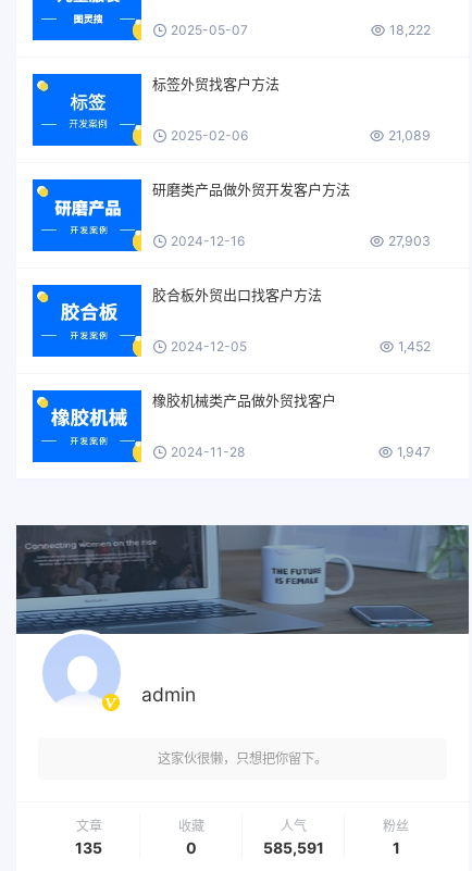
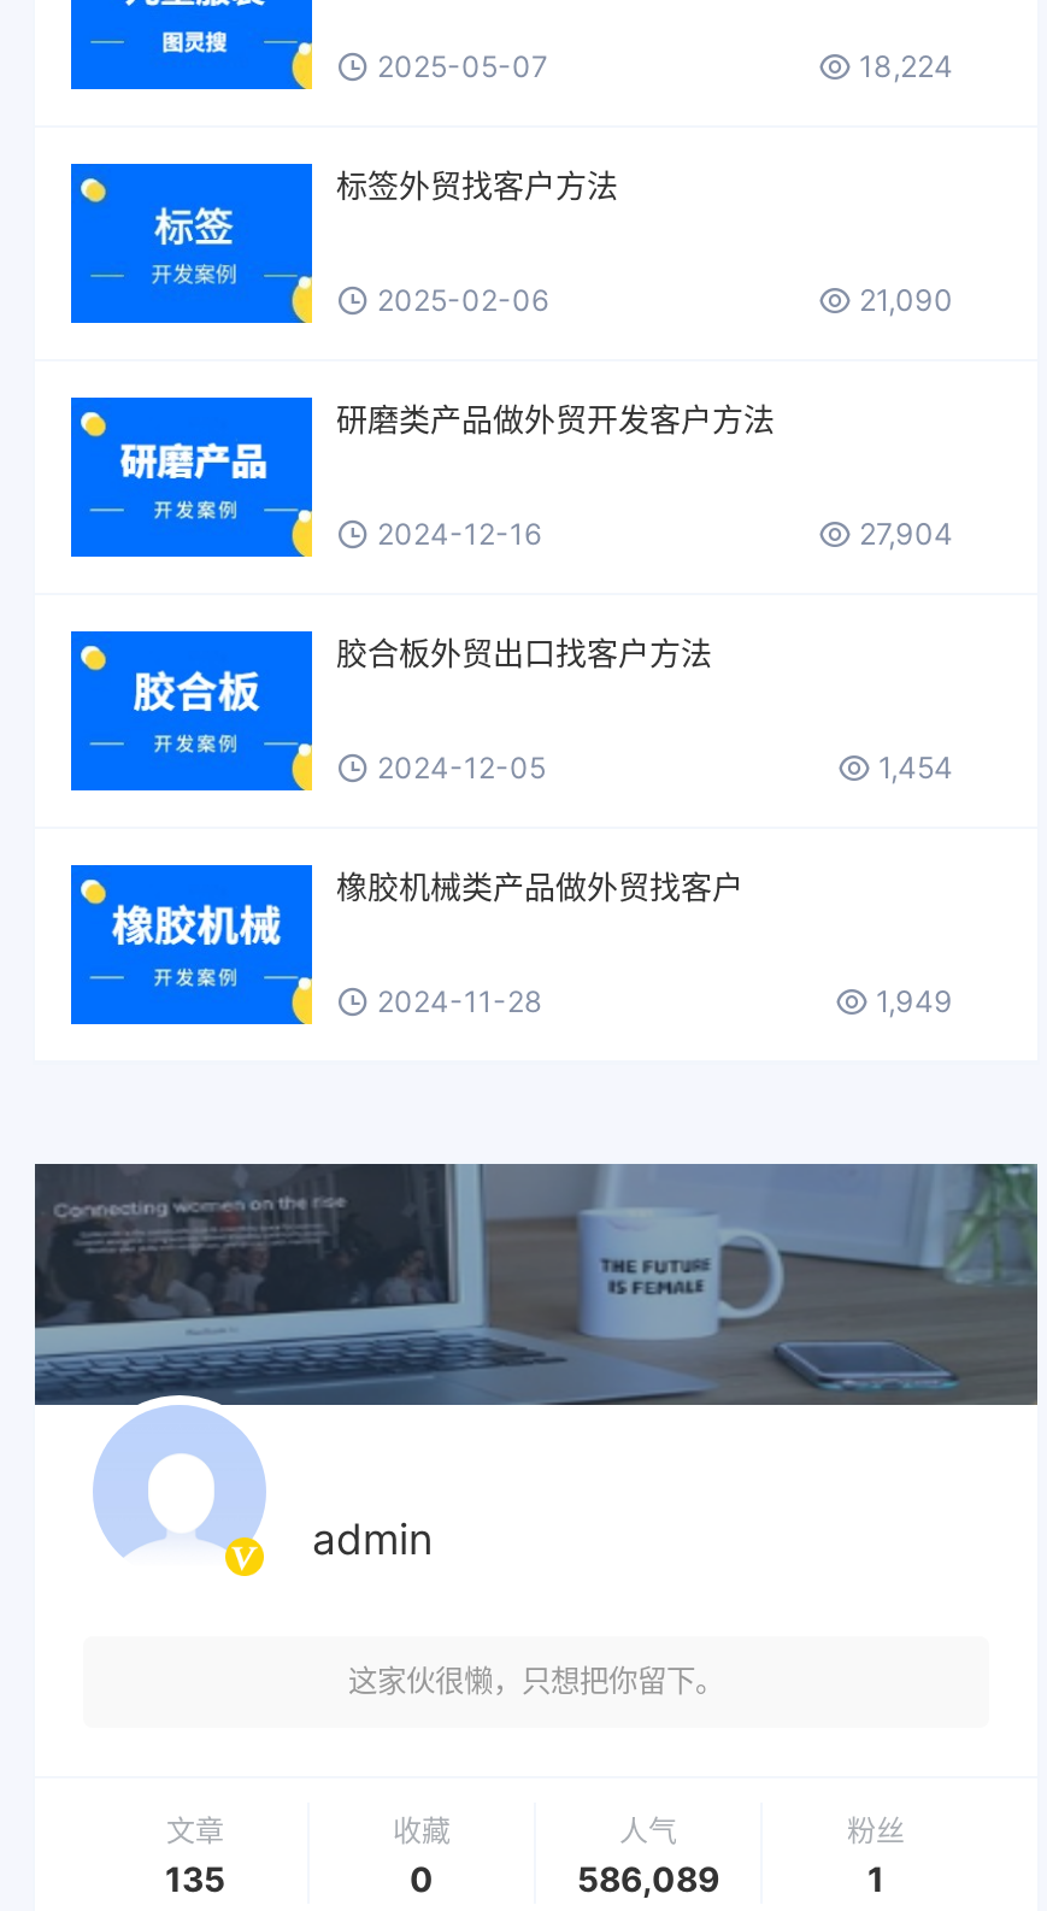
- 18,222
+ 18,224

- 21,089
+ 21,090

- 27,903
+ 27,904

- 1,452
+ 1,454

- 1,947
+ 1,949

- 585,591
+ 586,089
